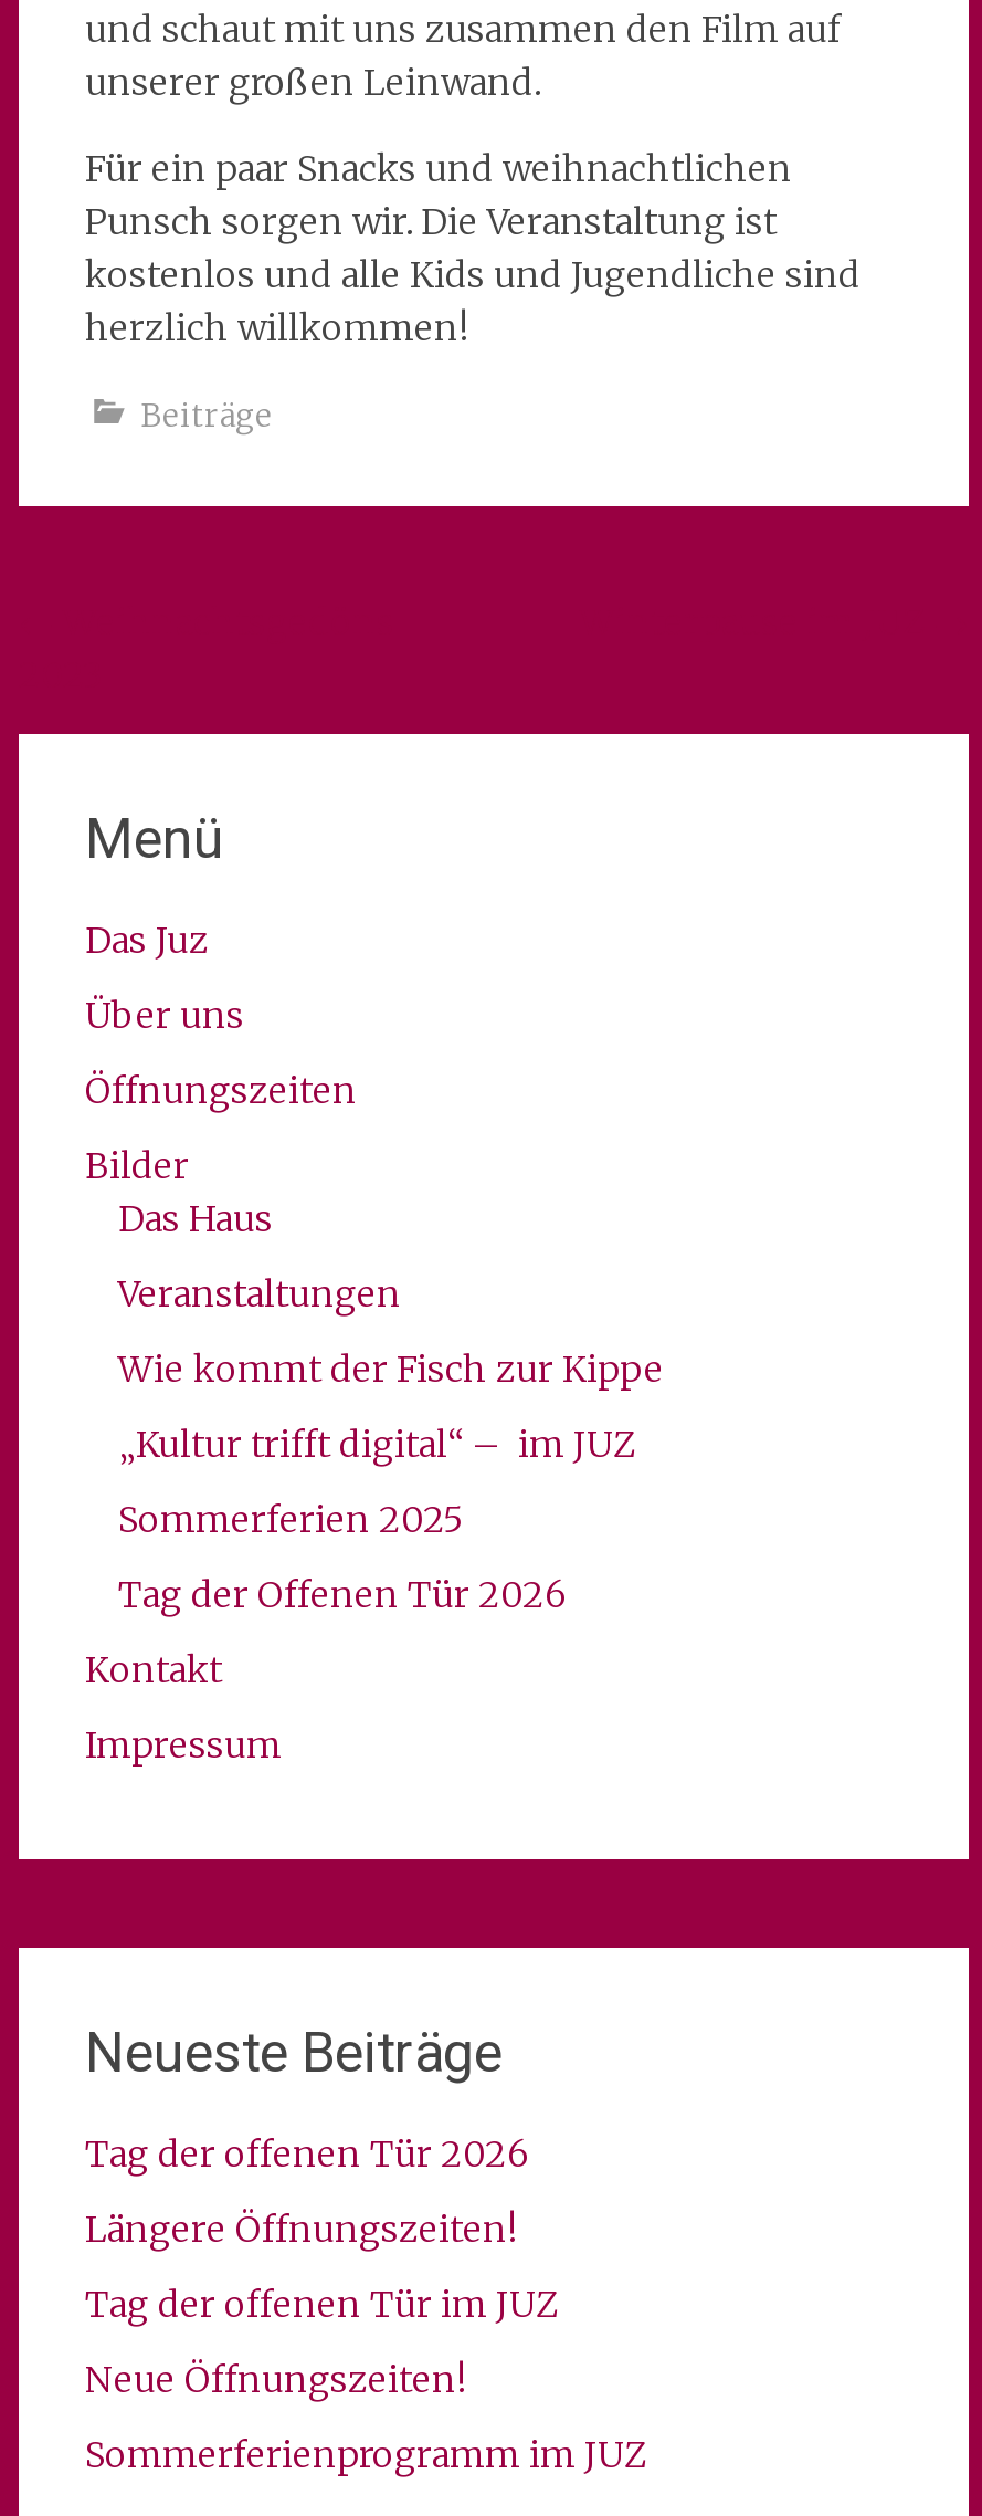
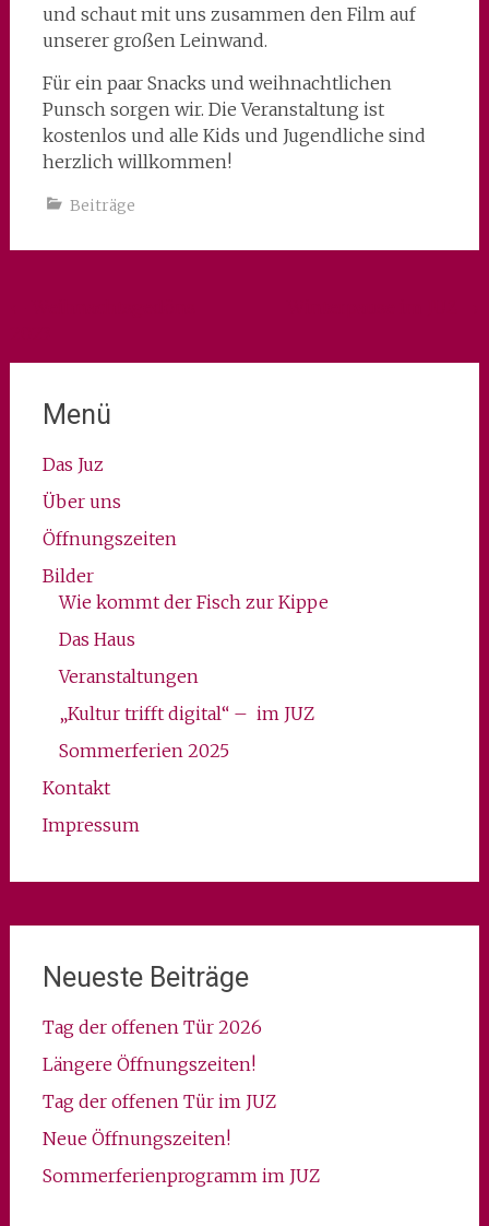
moved down: Das Haus | Veranstaltungen

moved up: Wie kommt der Fisch zur Kippe

- Tag der Offenen Tür 2026
